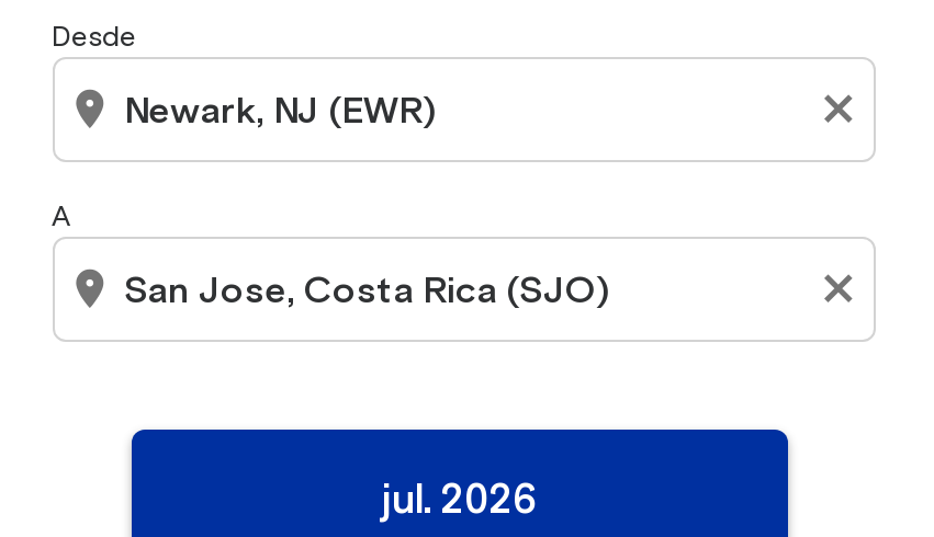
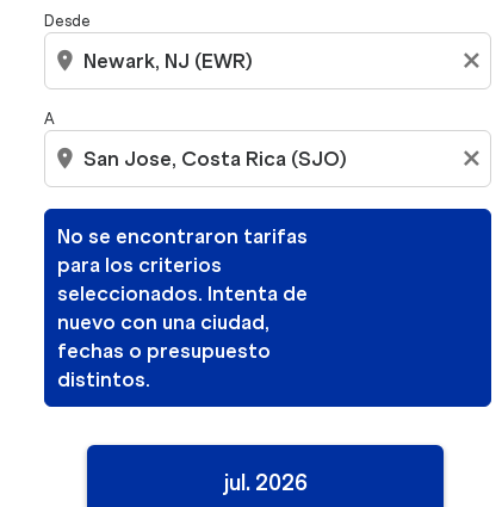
+ [image]
+ No se encontraron tarifas
+ para los criterios
+ seleccionados. Intenta de
+ nuevo con una ciudad,
+ fechas o presupuesto
+ distintos.
